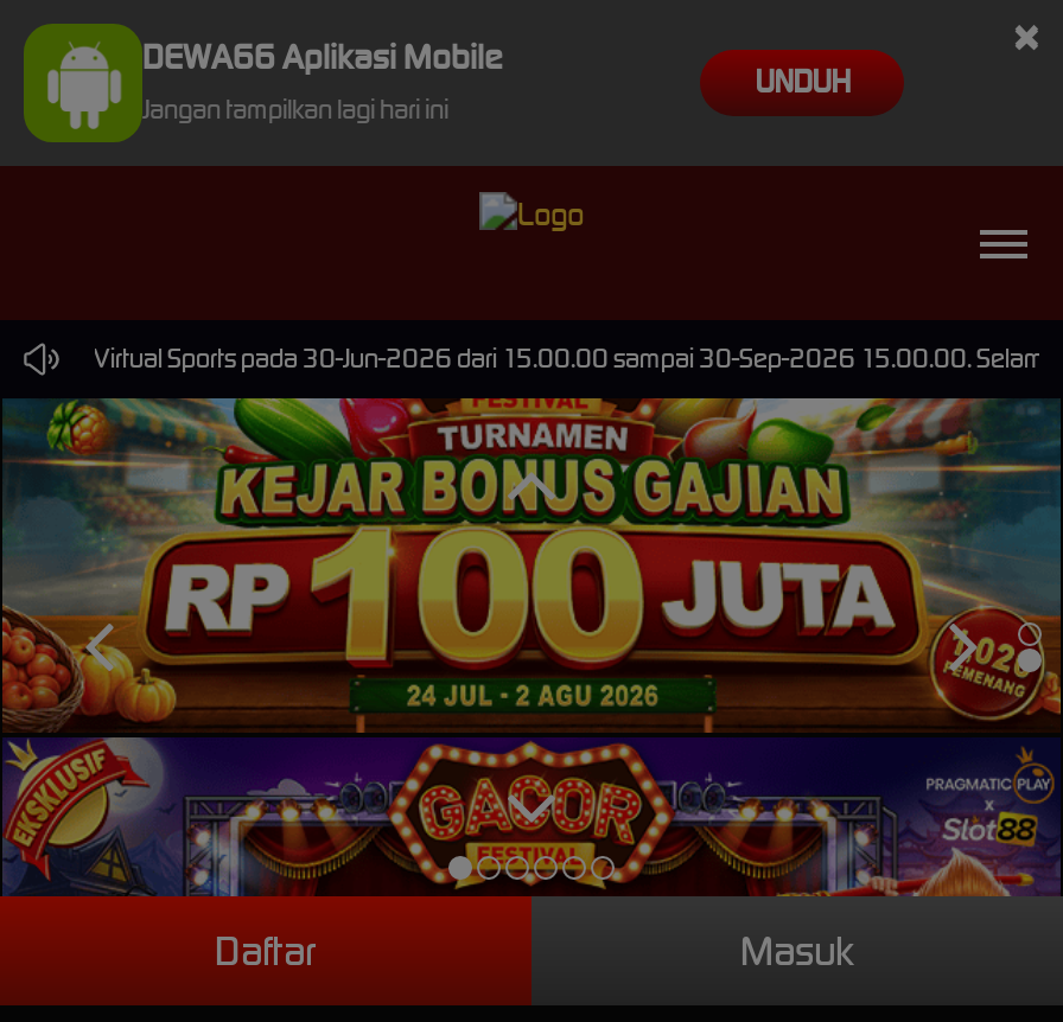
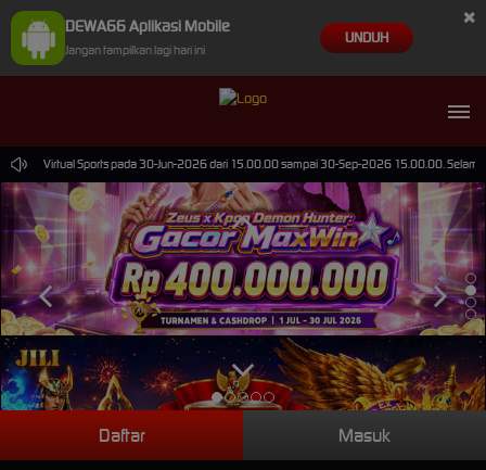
- [image]
+ [image]
